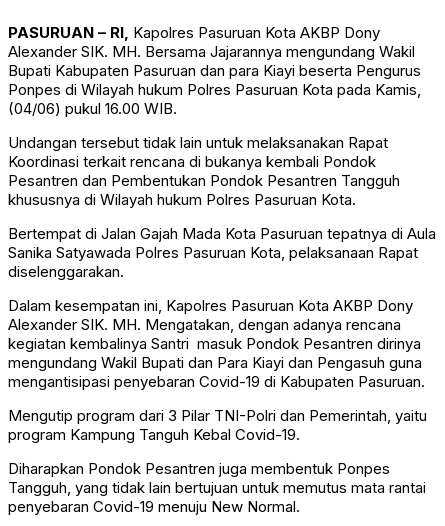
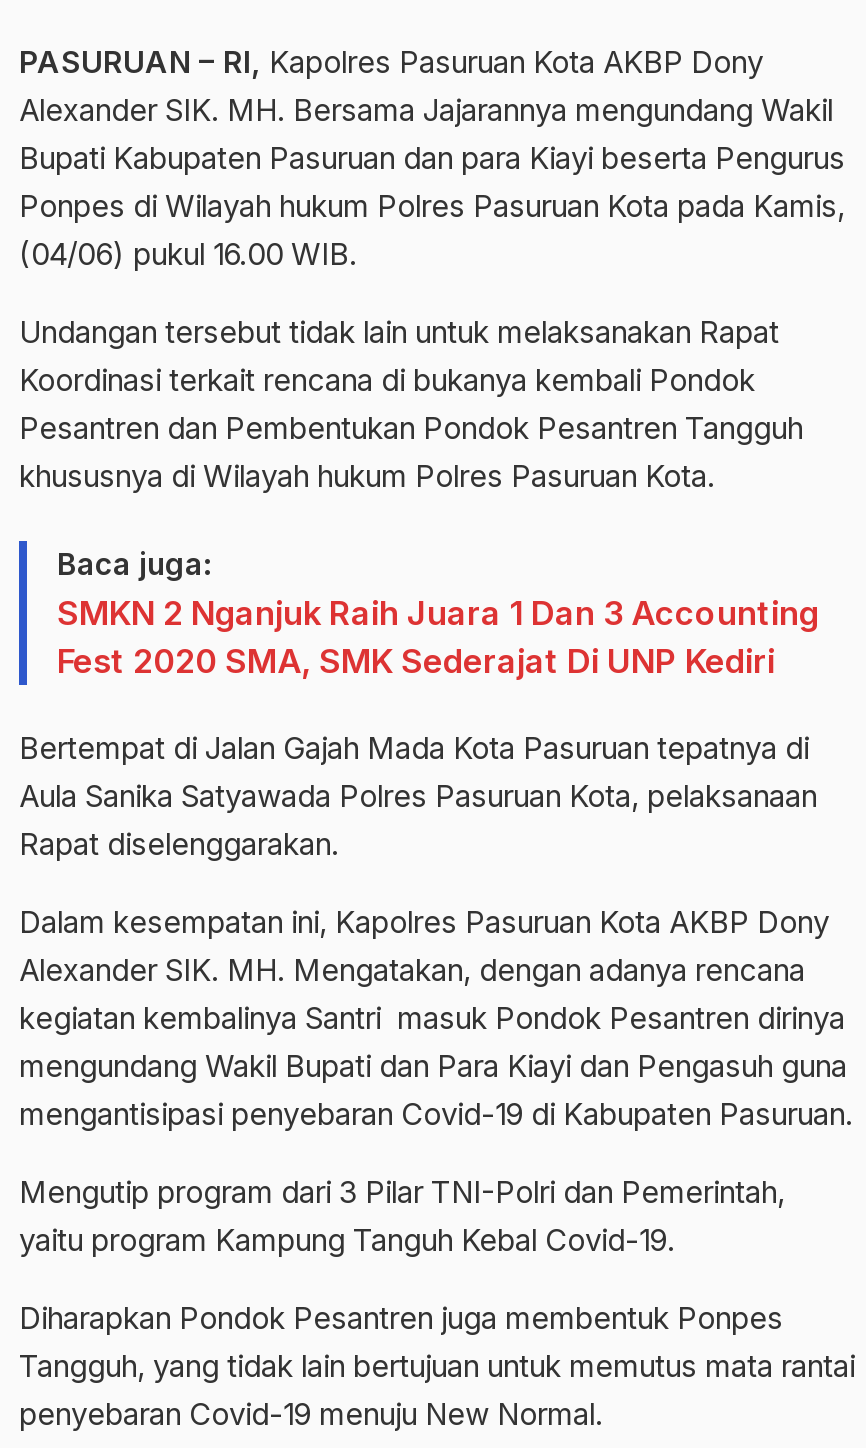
- Bertempat di Jalan Gajah Mada Kota Pasuruan tepatnya di Aula
- Sanika Satyawada Polres Pasuruan Kota, pelaksanaan Rapat
- diselenggarakan.
+ Baca juga:
+ SMKN 2 Nganjuk Raih Juara 1 Dan 3 Accounting
+ Fest 2020 SMA, SMK Sederajat Di UNP Kediri
+ Bertempat di Jalan Gajah Mada Kota Pasuruan tepatnya di
+ Aula Sanika Satyawada Polres Pasuruan Kota, pelaksanaan
+ Rapat diselenggarakan.
